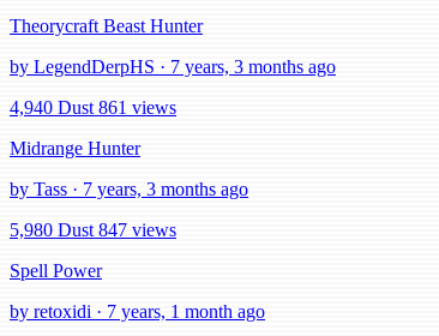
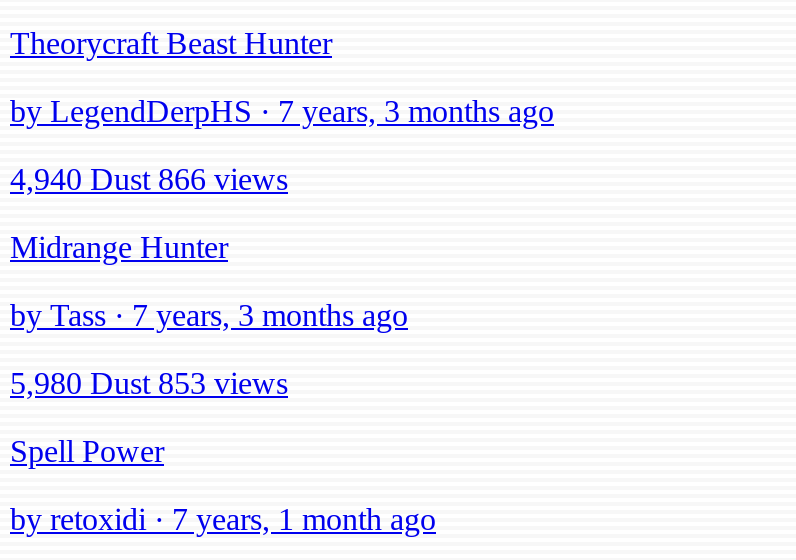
- 4,940 Dust 861 views
+ 4,940 Dust 866 views

- 5,980 Dust 847 views
+ 5,980 Dust 853 views
